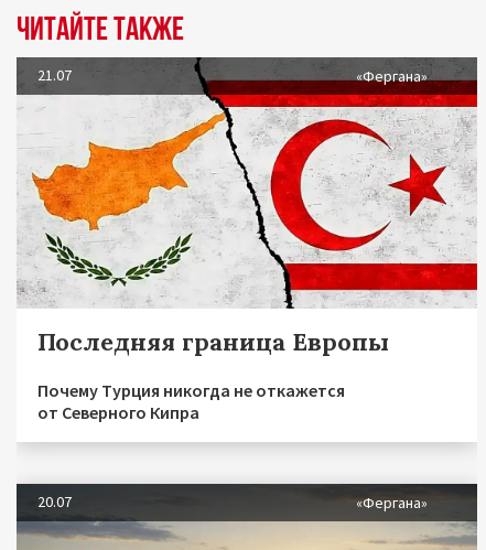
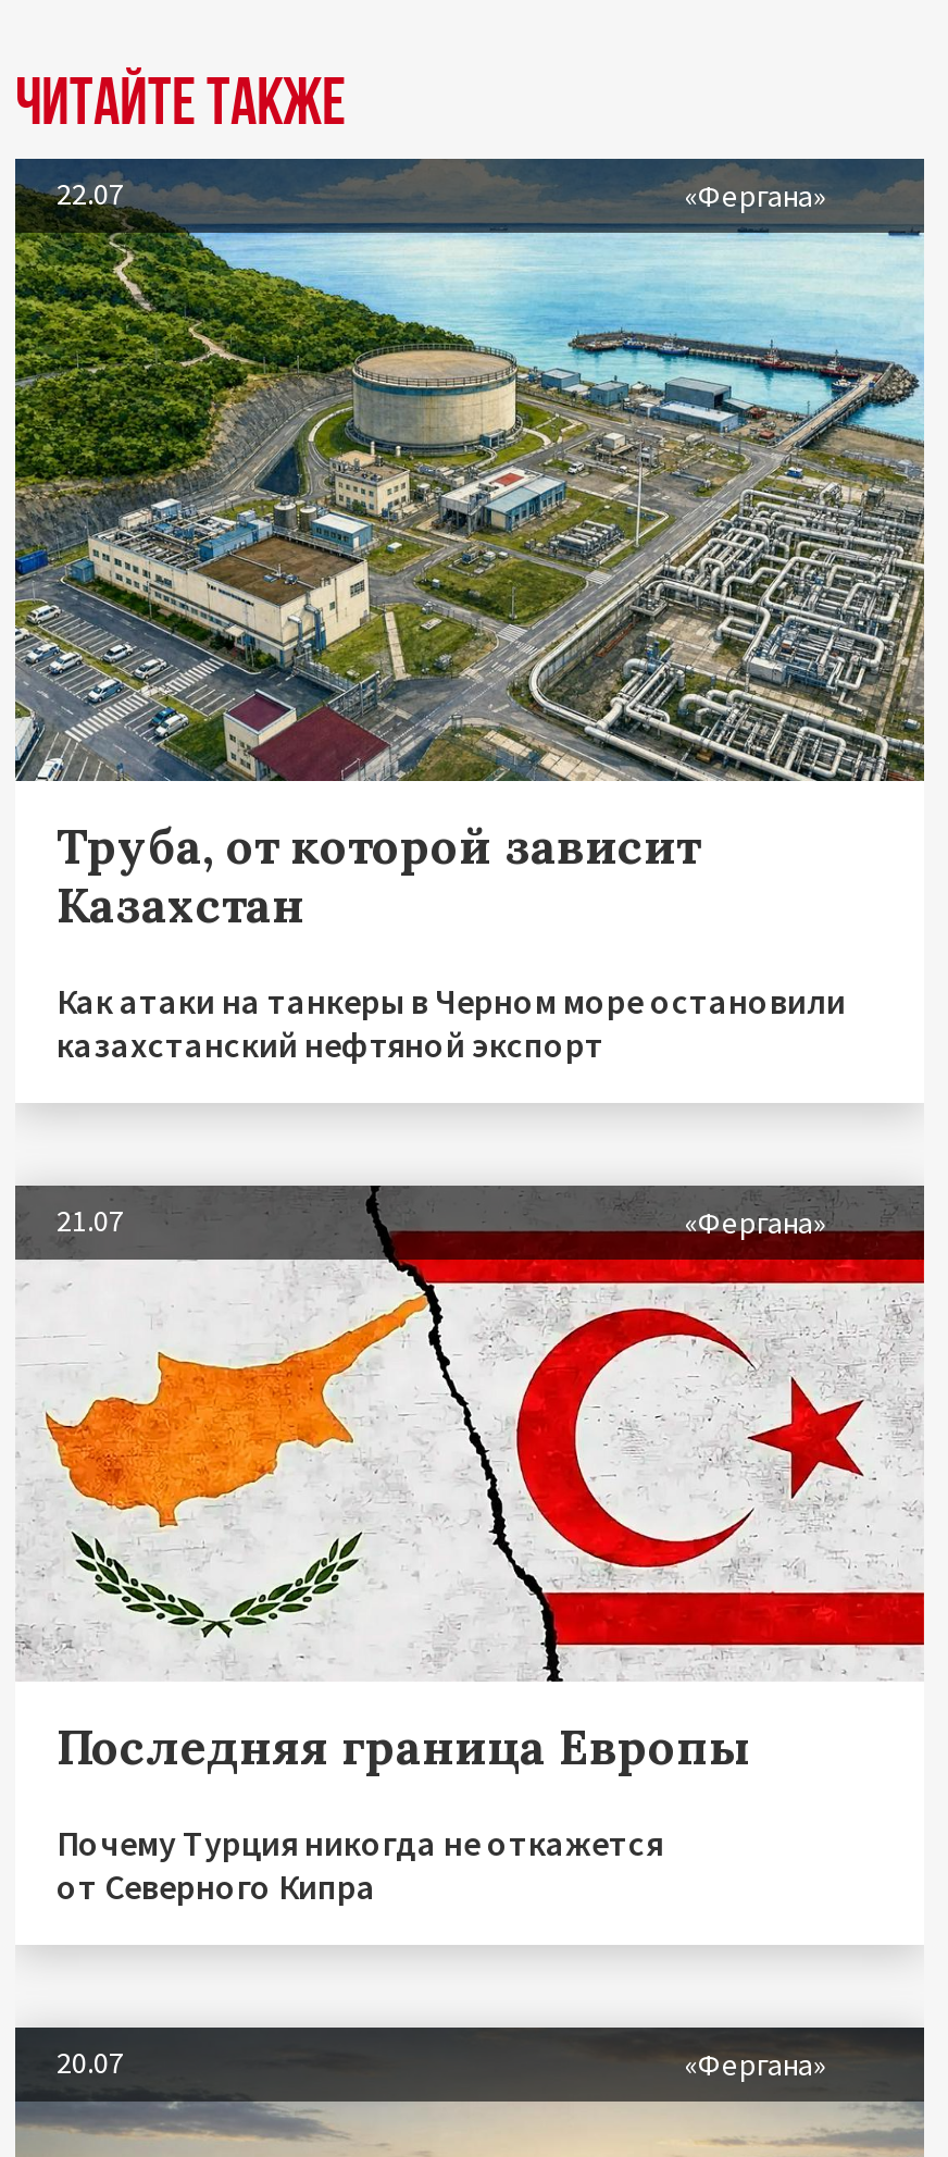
+ [image]
+ 22.07
+ «Фергана»

+ Труба, от которой зависит
+ Казахстан
+ Как атаки на танкеры в Черном море остановили
+ казахстанский нефтяной экспорт
